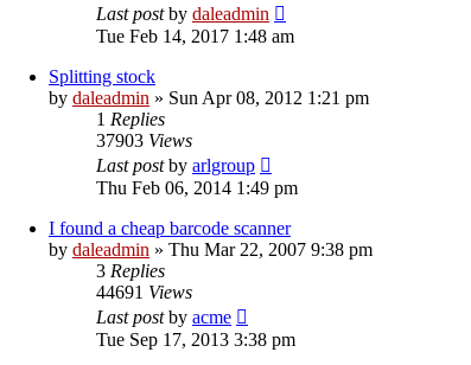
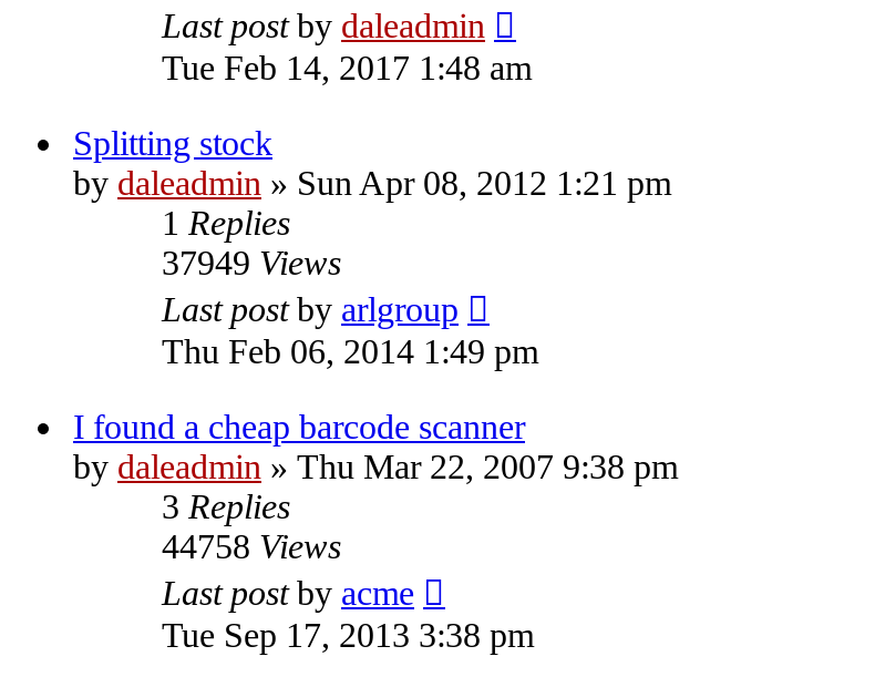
- 37903 Views
+ 37949 Views

- 44691 Views
+ 44758 Views
